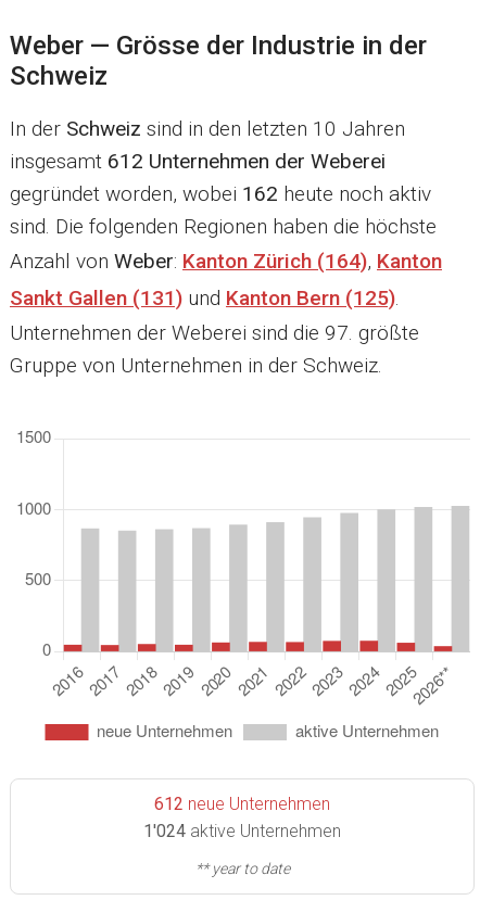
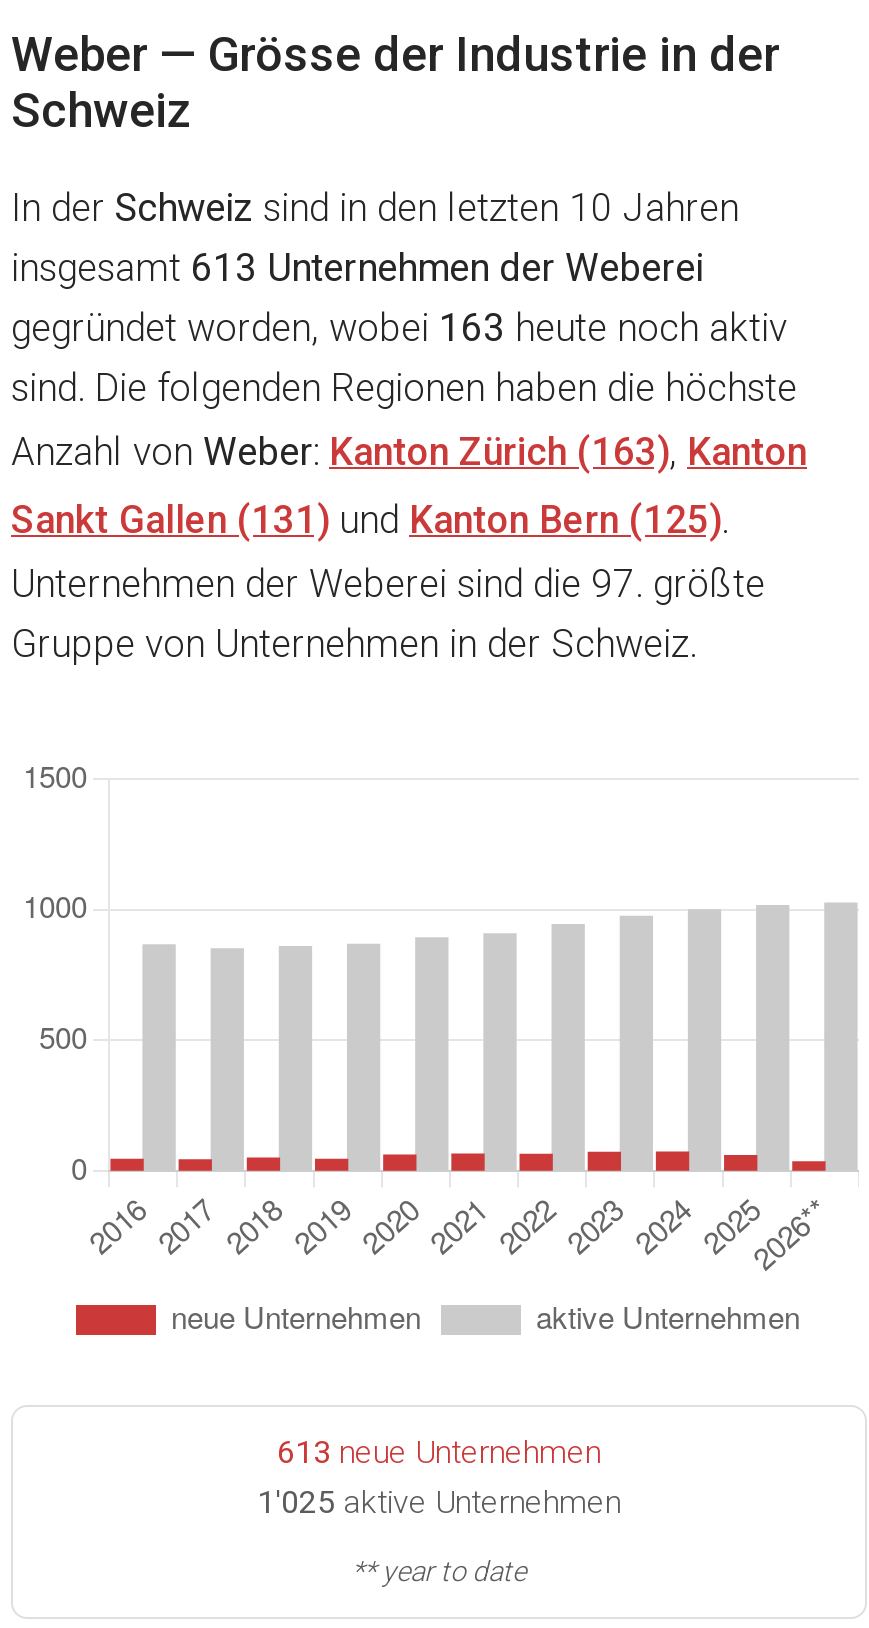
- insgesamt 612 Unternehmen der Weberei
+ insgesamt 613 Unternehmen der Weberei

- gegründet worden, wobei 162 heute noch aktiv
+ gegründet worden, wobei 163 heute noch aktiv

- Anzahl von Weber: Kanton Zürich (164), Kanton
+ Anzahl von Weber: Kanton Zürich (163), Kanton

- 612 neue Unternehmen
+ 613 neue Unternehmen

- 1'024 aktive Unternehmen
+ 1'025 aktive Unternehmen
